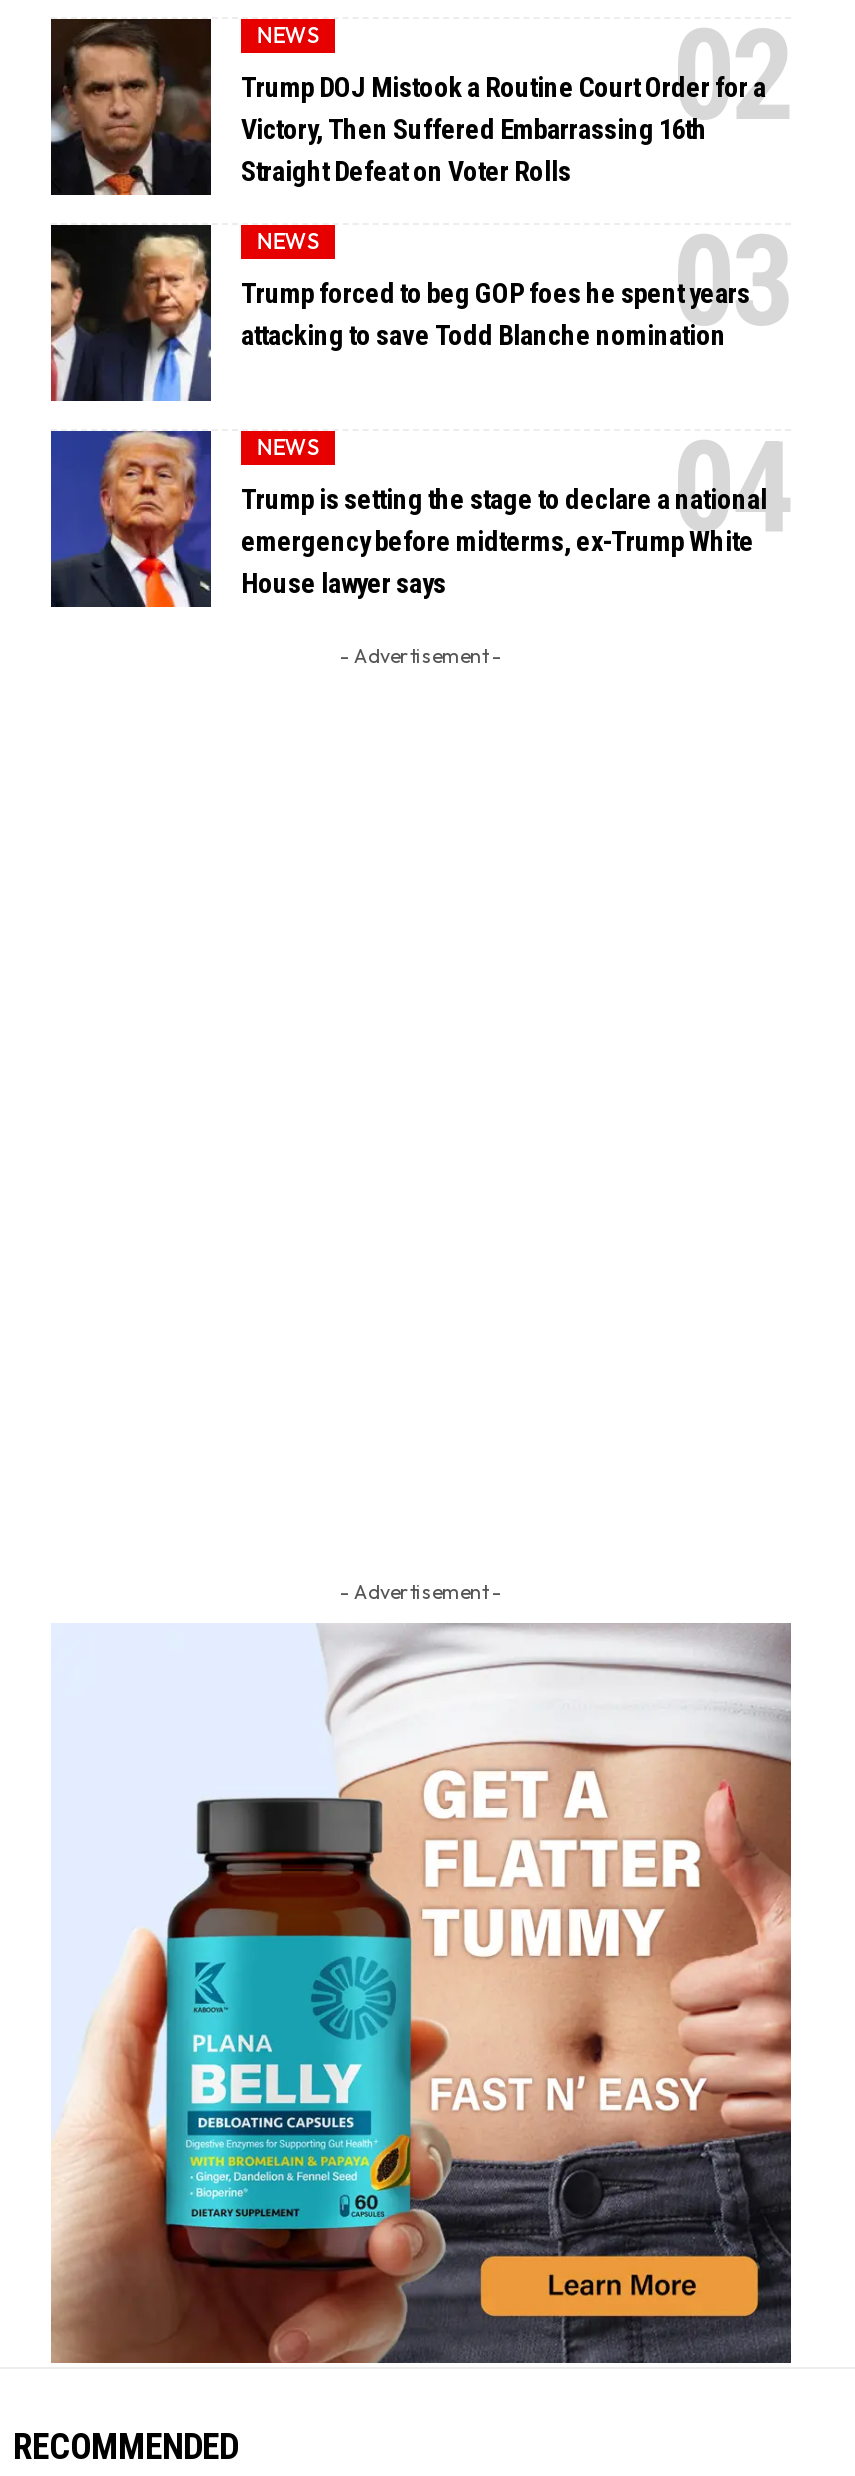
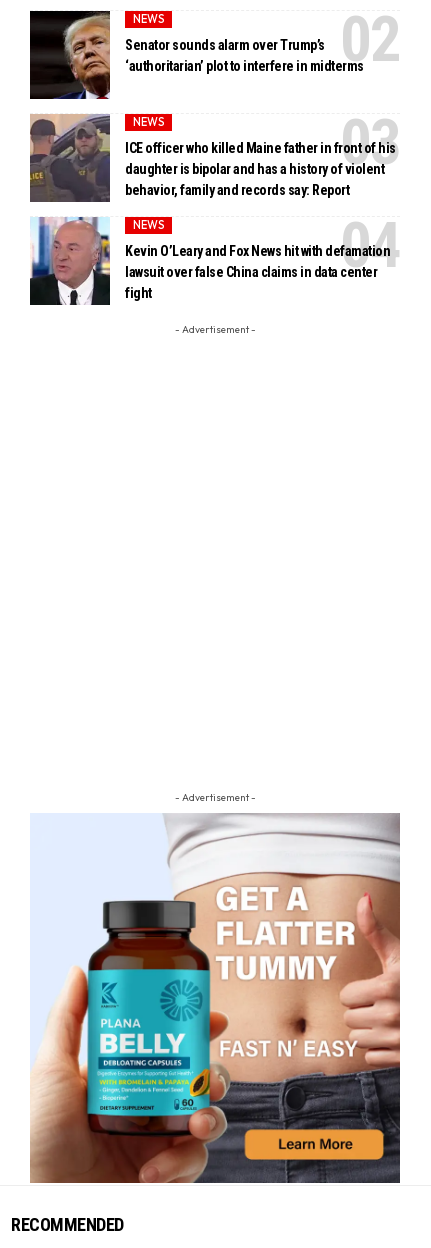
- [image]
- Trump DOJ Mistook a Routine Court Order for a
- Victory, Then Suffered Embarrassing 16th
- Straight Defeat on Voter Rolls
+ [image]
+ Senator sounds alarm over Trump’s
+ ‘authoritarian’ plot to interfere in midterms

- [image]
- Trump forced to beg GOP foes he spent years
- attacking to save Todd Blanche nomination
+ [image]
+ ICE officer who killed Maine father in front of his
+ daughter is bipolar and has a history of violent
+ behavior, family and records say: Report

- [image]
- Trump is setting the stage to declare a national
- emergency before midterms, ex-Trump White
- House lawyer says
+ [image]
+ Kevin O’Leary and Fox News hit with defamation
+ lawsuit over false China claims in data center
+ fight
